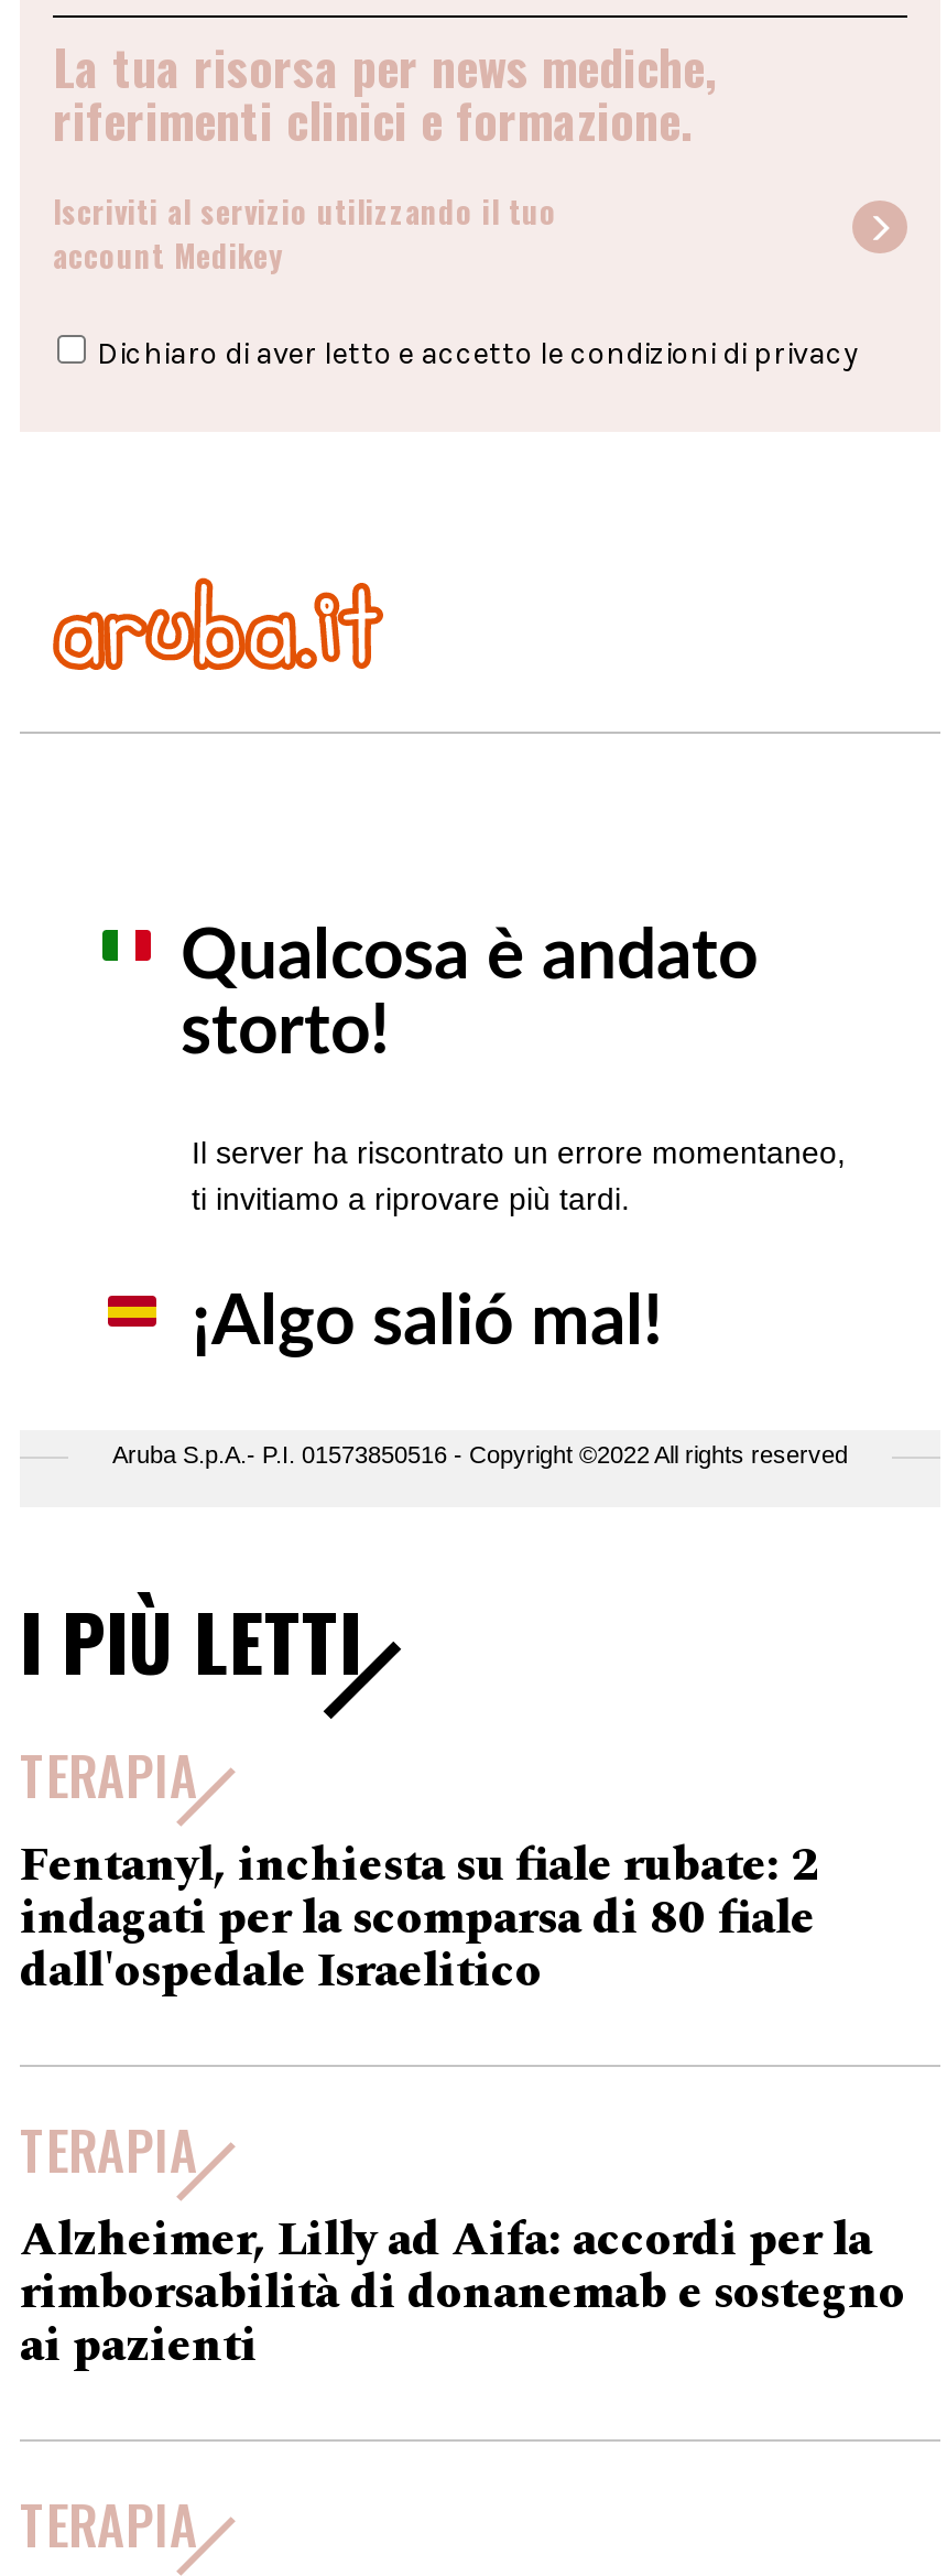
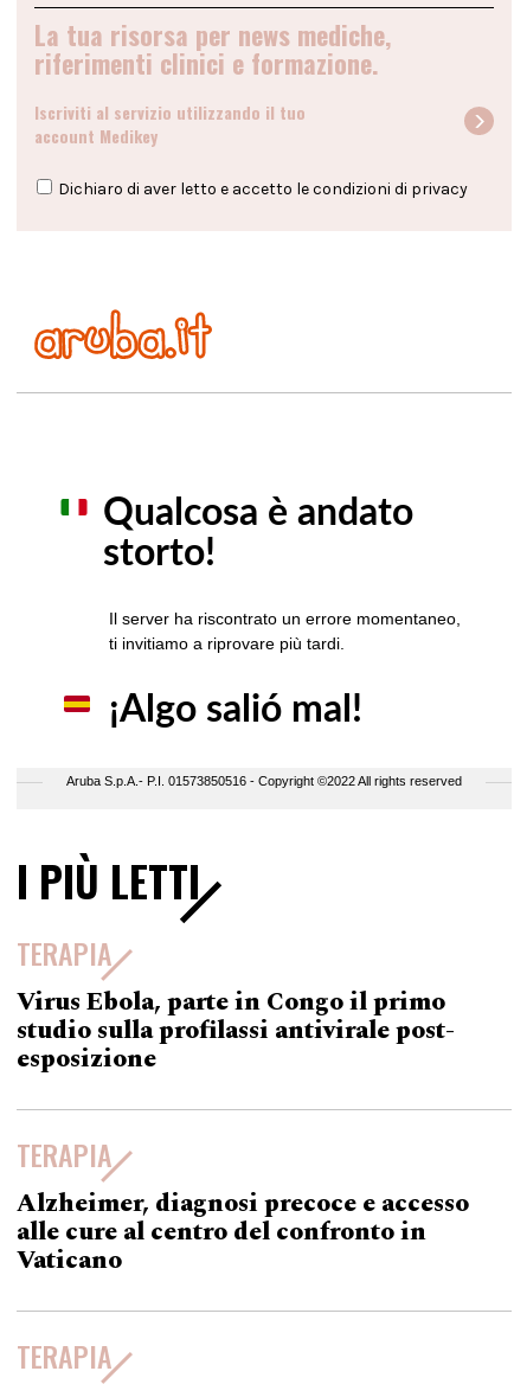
- Fentanyl, inchiesta su fiale rubate: 2
- indagati per la scomparsa di 80 fiale
- dall'ospedale Israelitico
+ Virus Ebola, parte in Congo il primo
+ studio sulla profilassi antivirale post-
+ esposizione

- Alzheimer, Lilly ad Aifa: accordi per la
- rimborsabilità di donanemab e sostegno
- ai pazienti
+ Alzheimer, diagnosi precoce e accesso
+ alle cure al centro del confronto in
+ Vaticano
